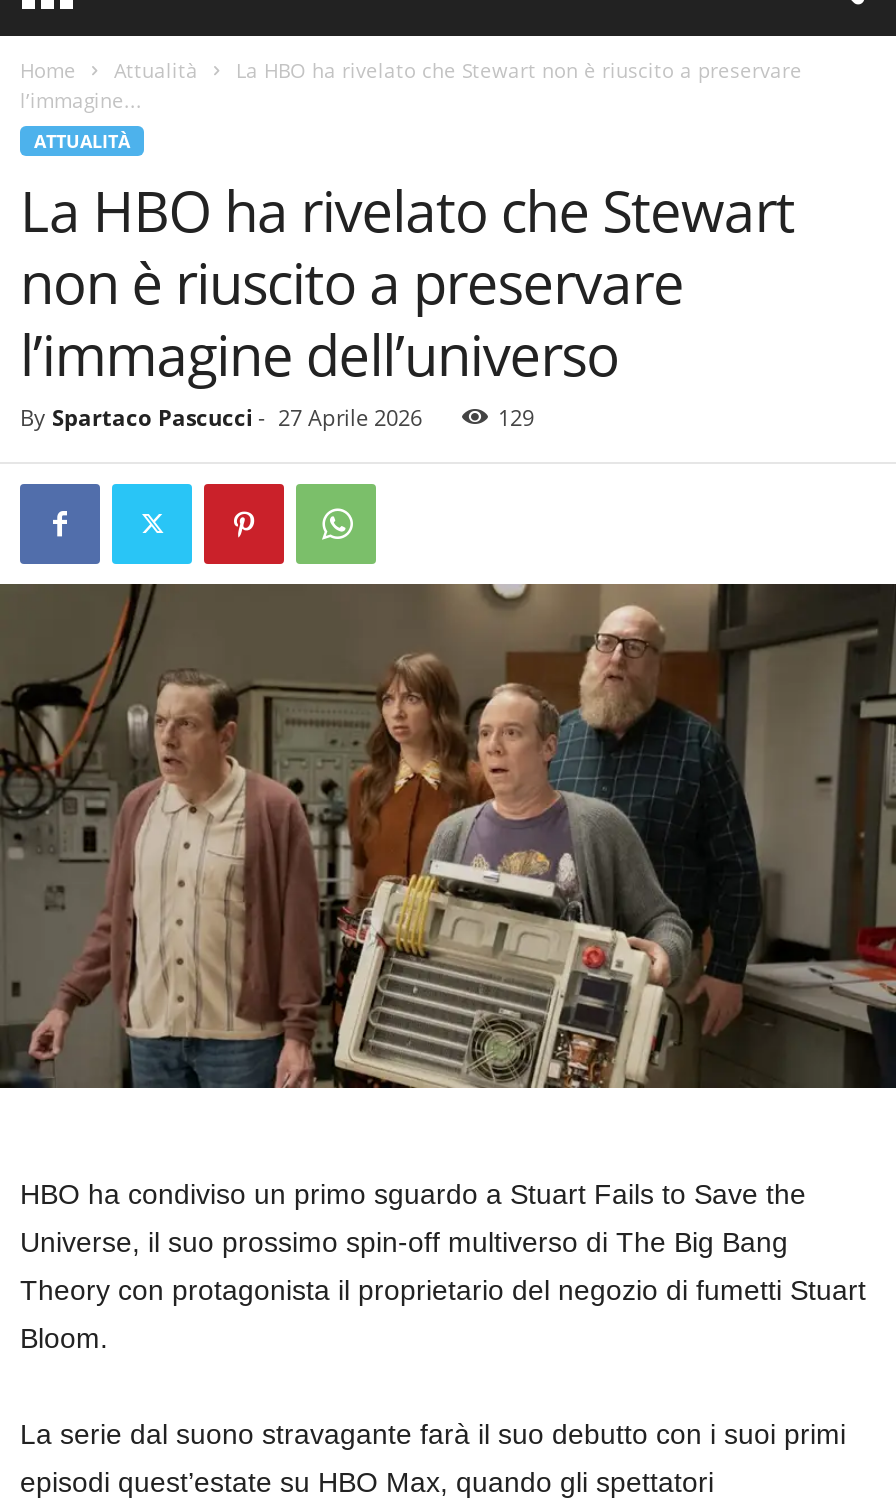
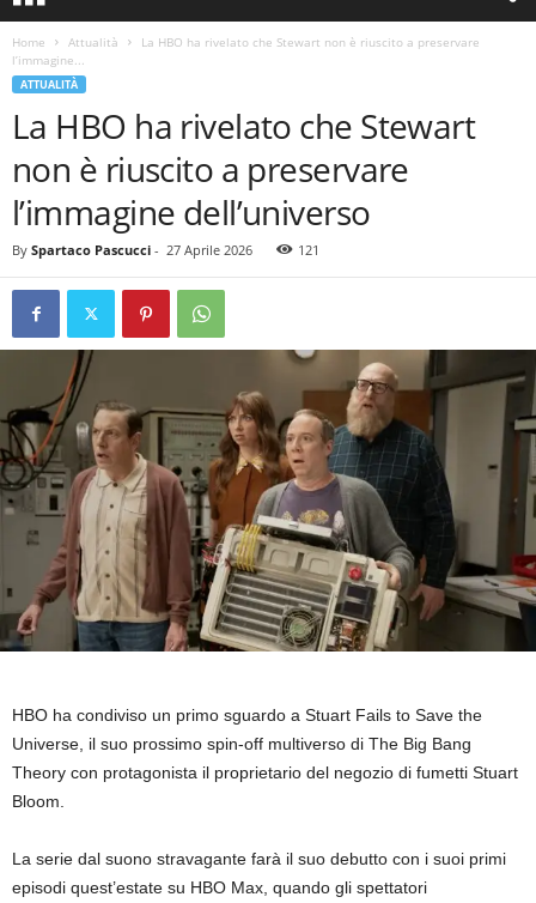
- 129
+ 121
